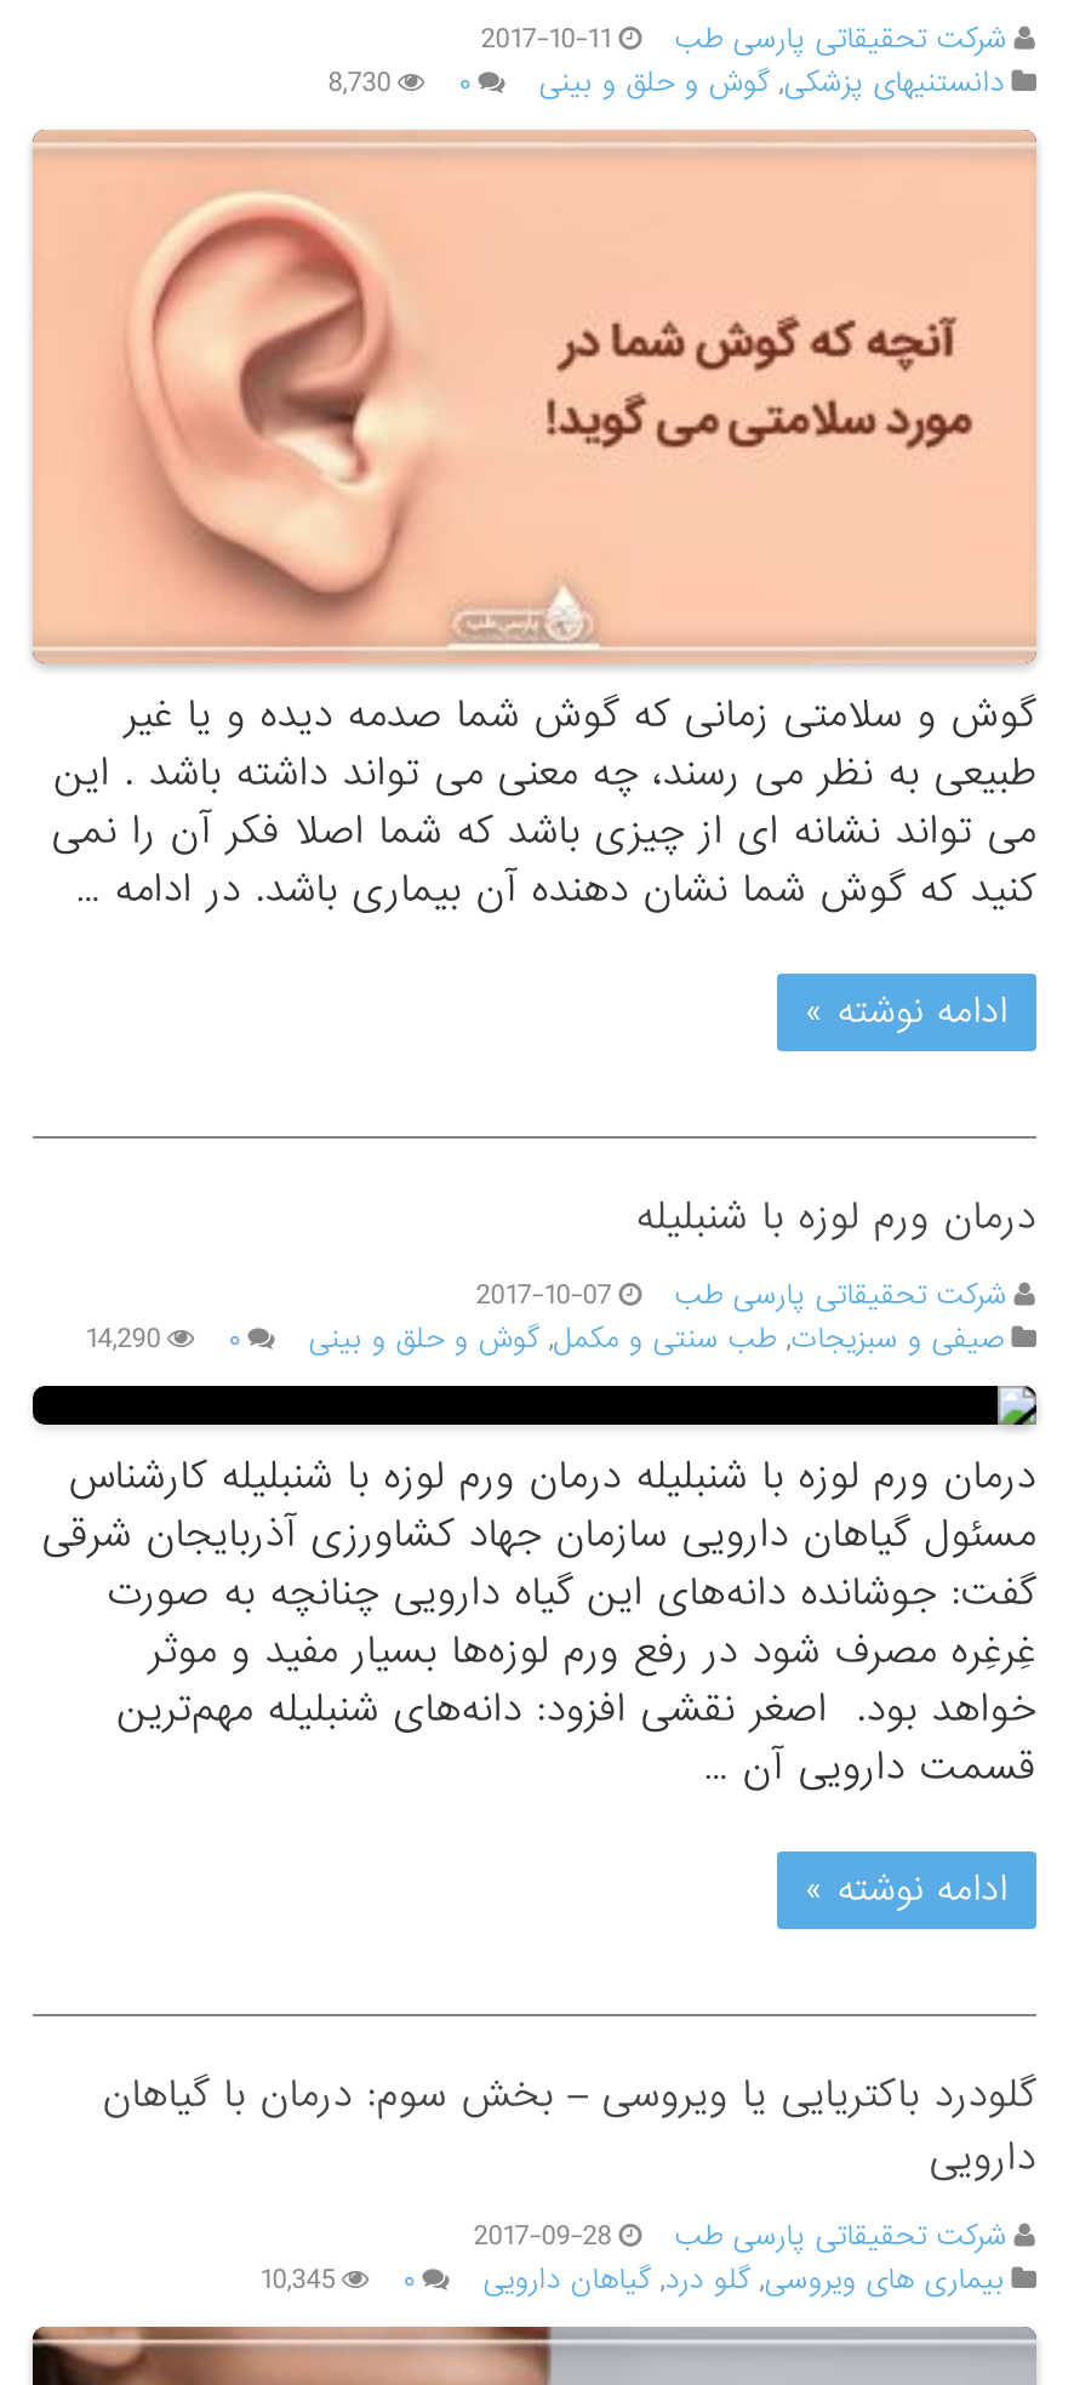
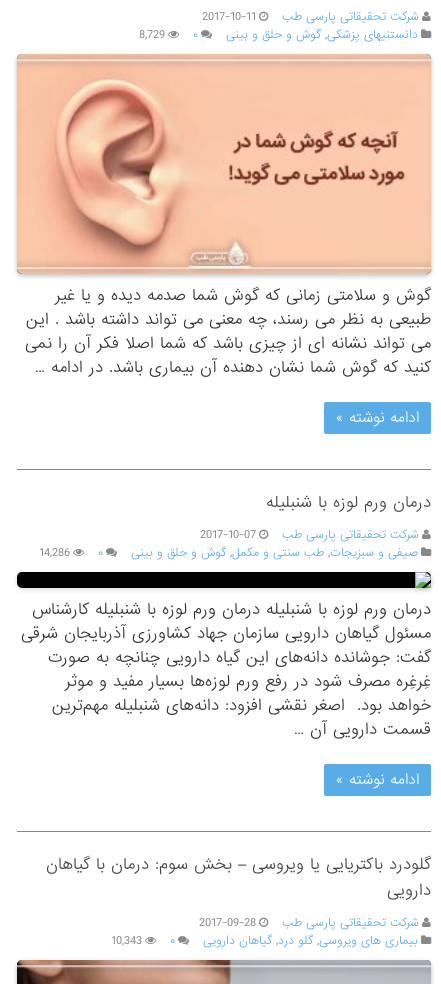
- 8,730
+ 8,729

- 14,290
+ 14,286

- 10,345
+ 10,343
